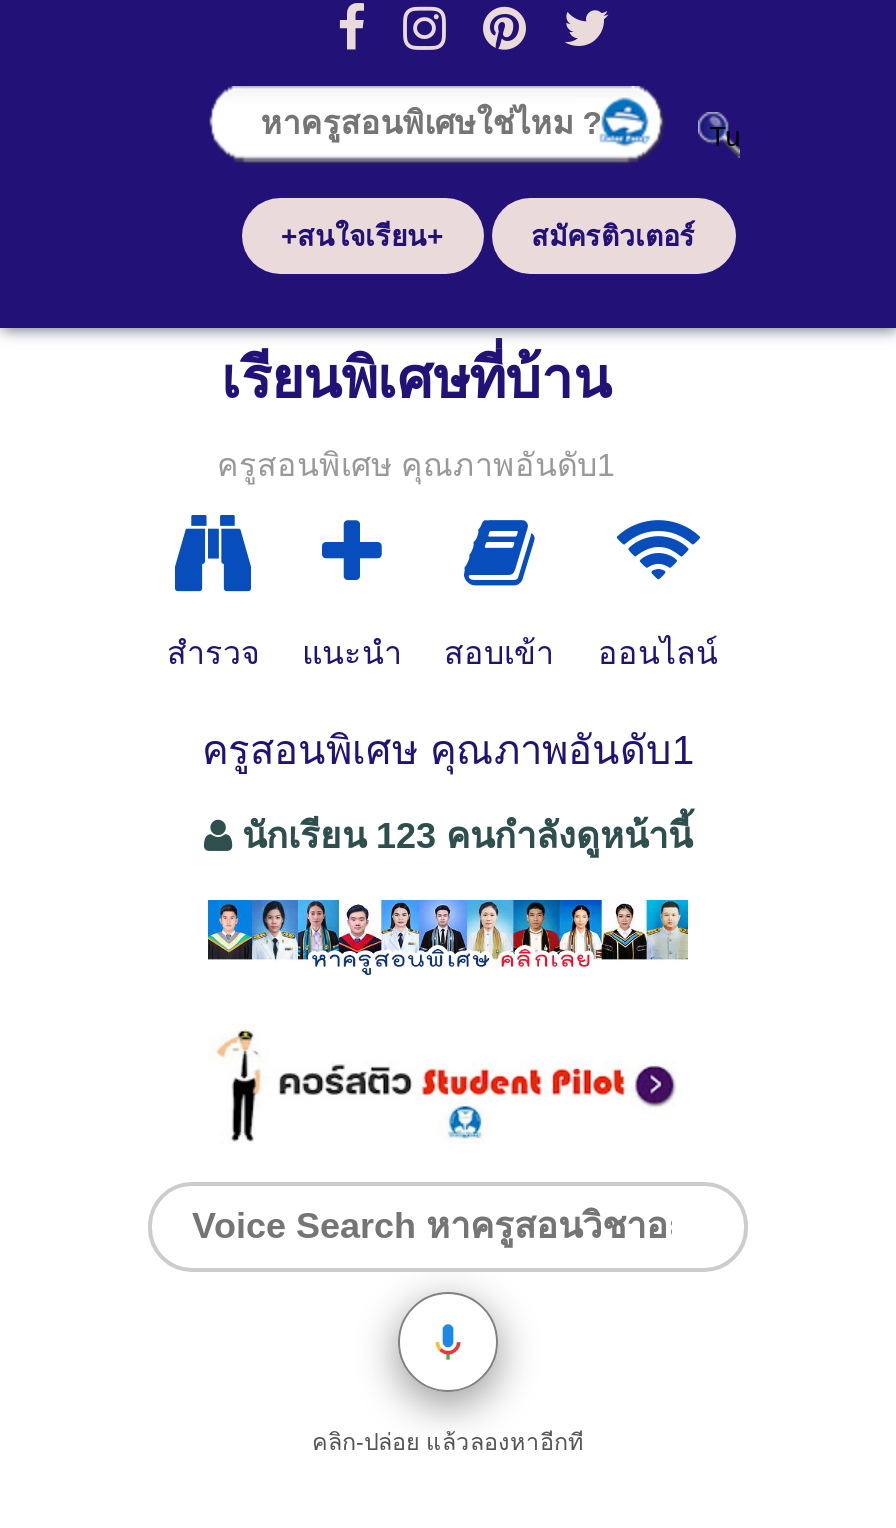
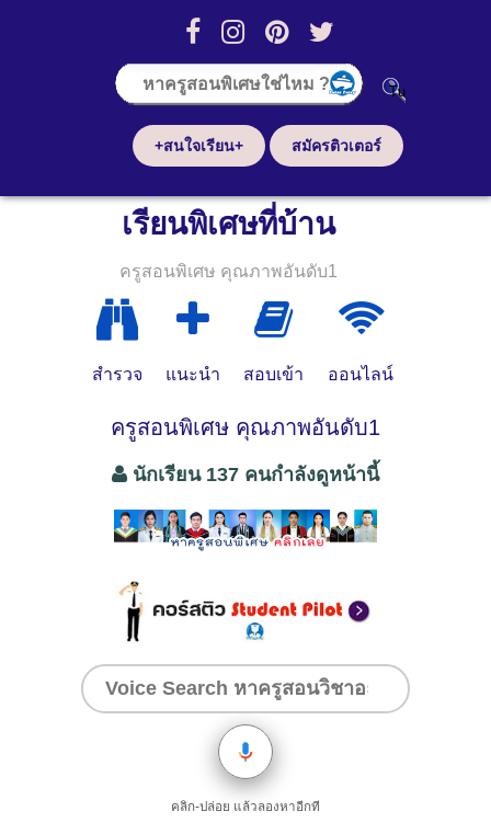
- นักเรียน 123 คนกำลังดูหน้านี้
+ นักเรียน 137 คนกำลังดูหน้านี้
